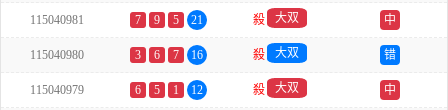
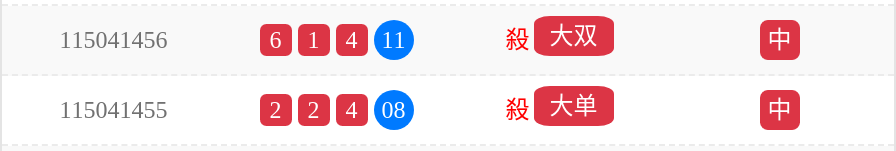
- 115040981
- 7
- 9
- 5
- 21
+ 115041456
+ 6
+ 1
+ 4
+ 11

- 115040980
+ 115041455

- 大双
- 错
- 115040979
- 6
- 5
- 1
- 12
- 殺
- 大双
+ 大单

- 3
+ 2

- 6
+ 2

- 7
+ 4

- 16
+ 08
